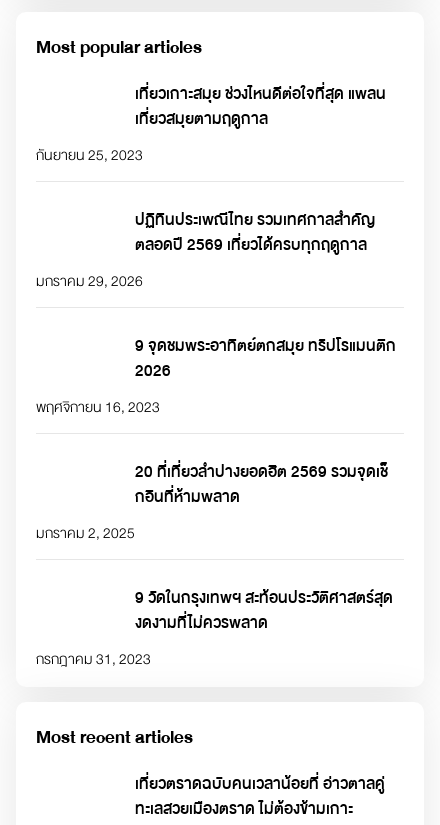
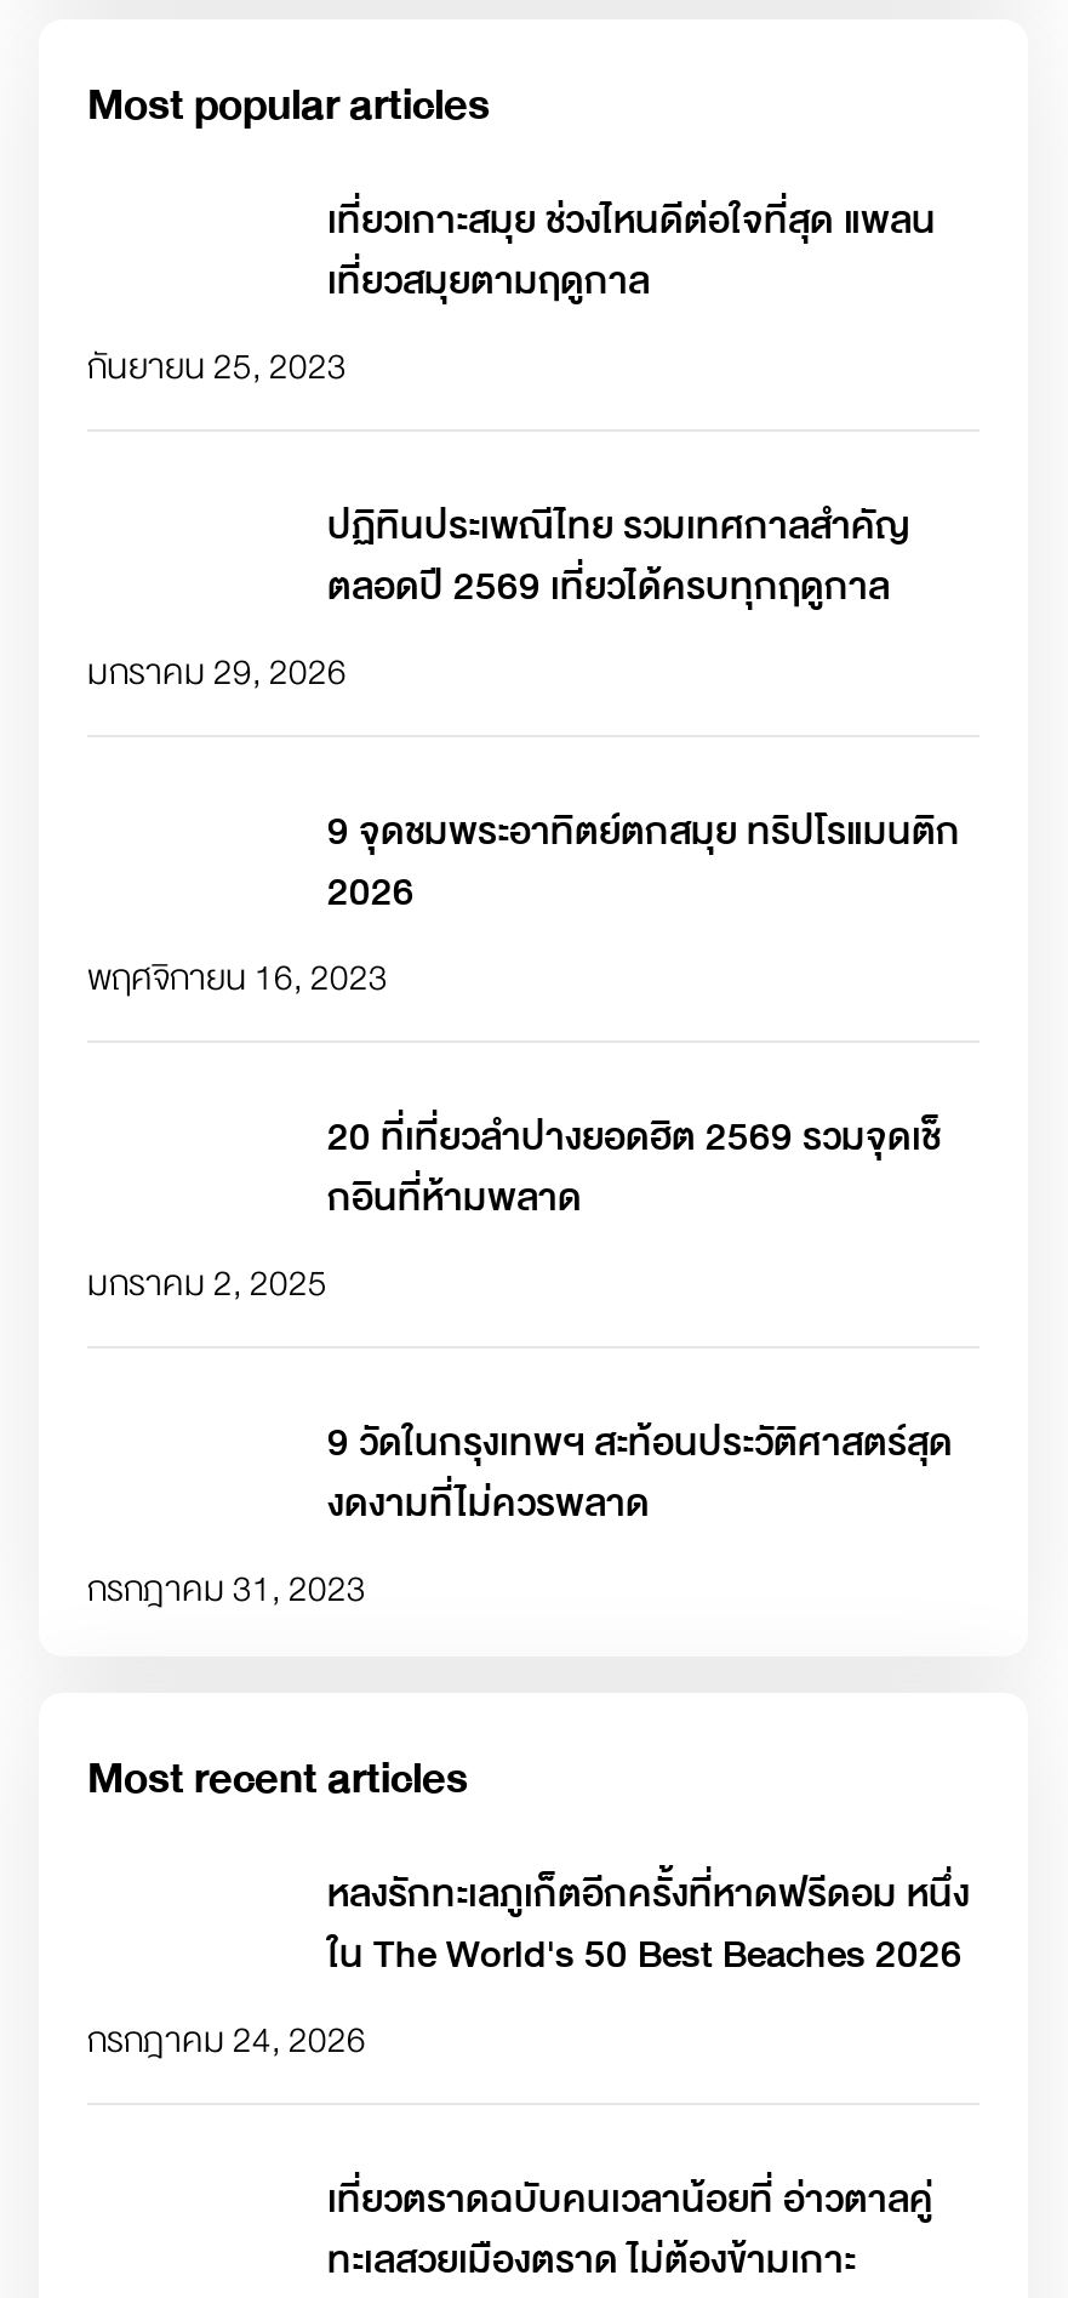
+ หลงรักทะเลภูเก็ตอีกครั้งที่หาดฟรีดอม หนึ่ง
+ ใน The World's 50 Best Beaches 2026
+ กรกฎาคม 24, 2026
